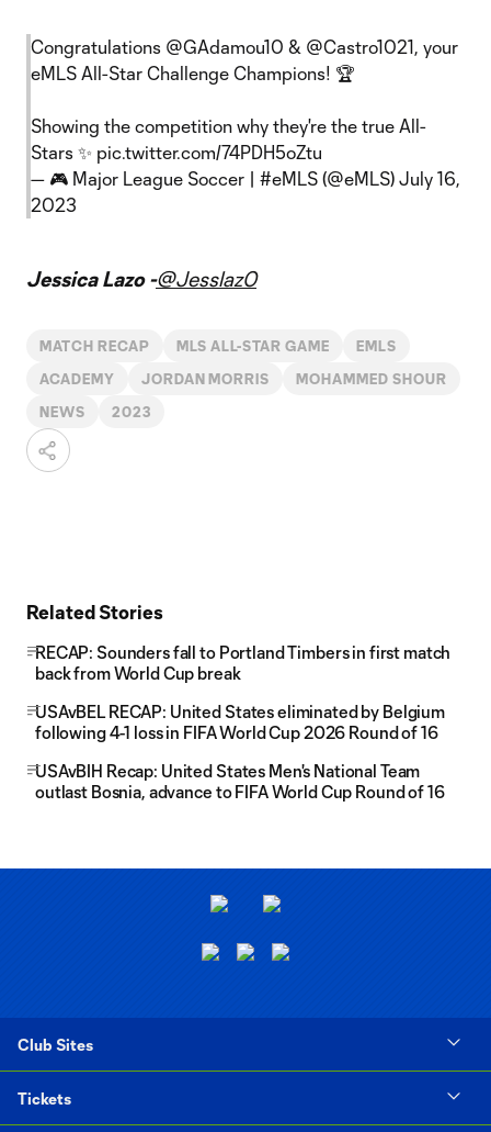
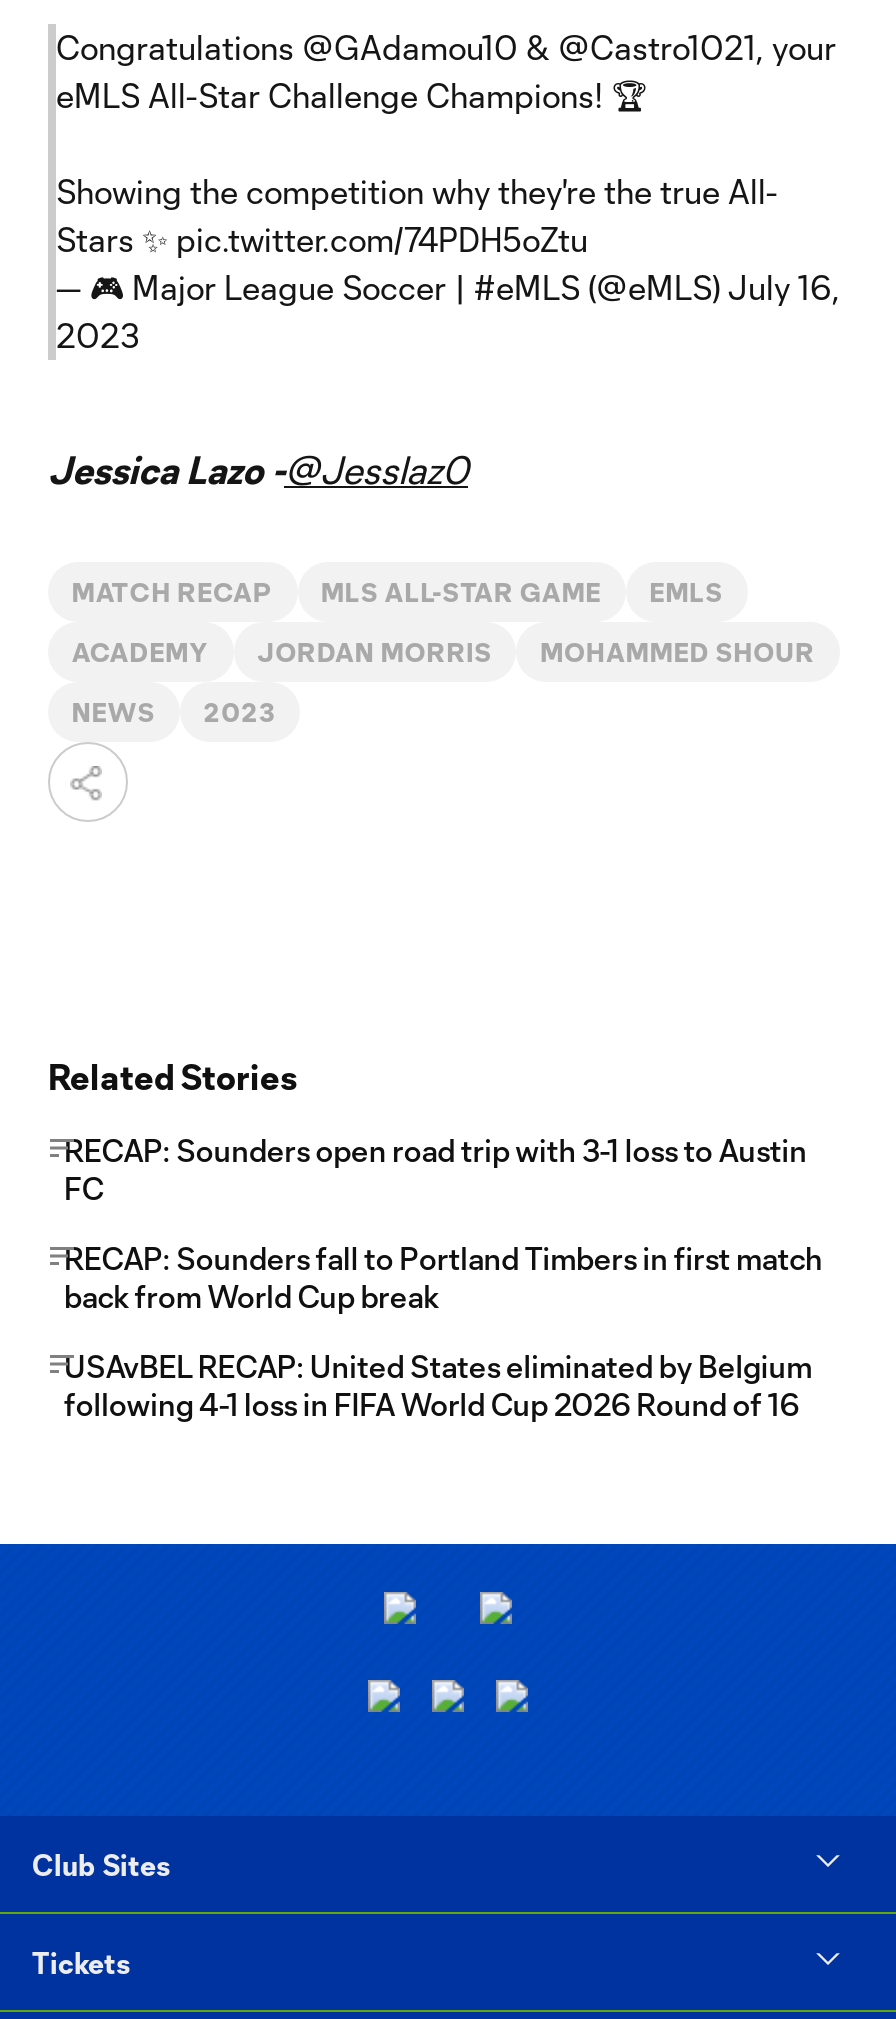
+ RECAP: Sounders open road trip with 3-1 loss to Austin
+ FC

moved down: RECAP: Sounders fall to Portland Timbers in first match | back from World Cup break | USAvBEL RECAP: United States eliminated by Belgium | following 4-1 loss in FIFA World Cup 2026 Round of 16

- USAvBIH Recap: United States Men's National Team
- outlast Bosnia, advance to FIFA World Cup Round of 16
